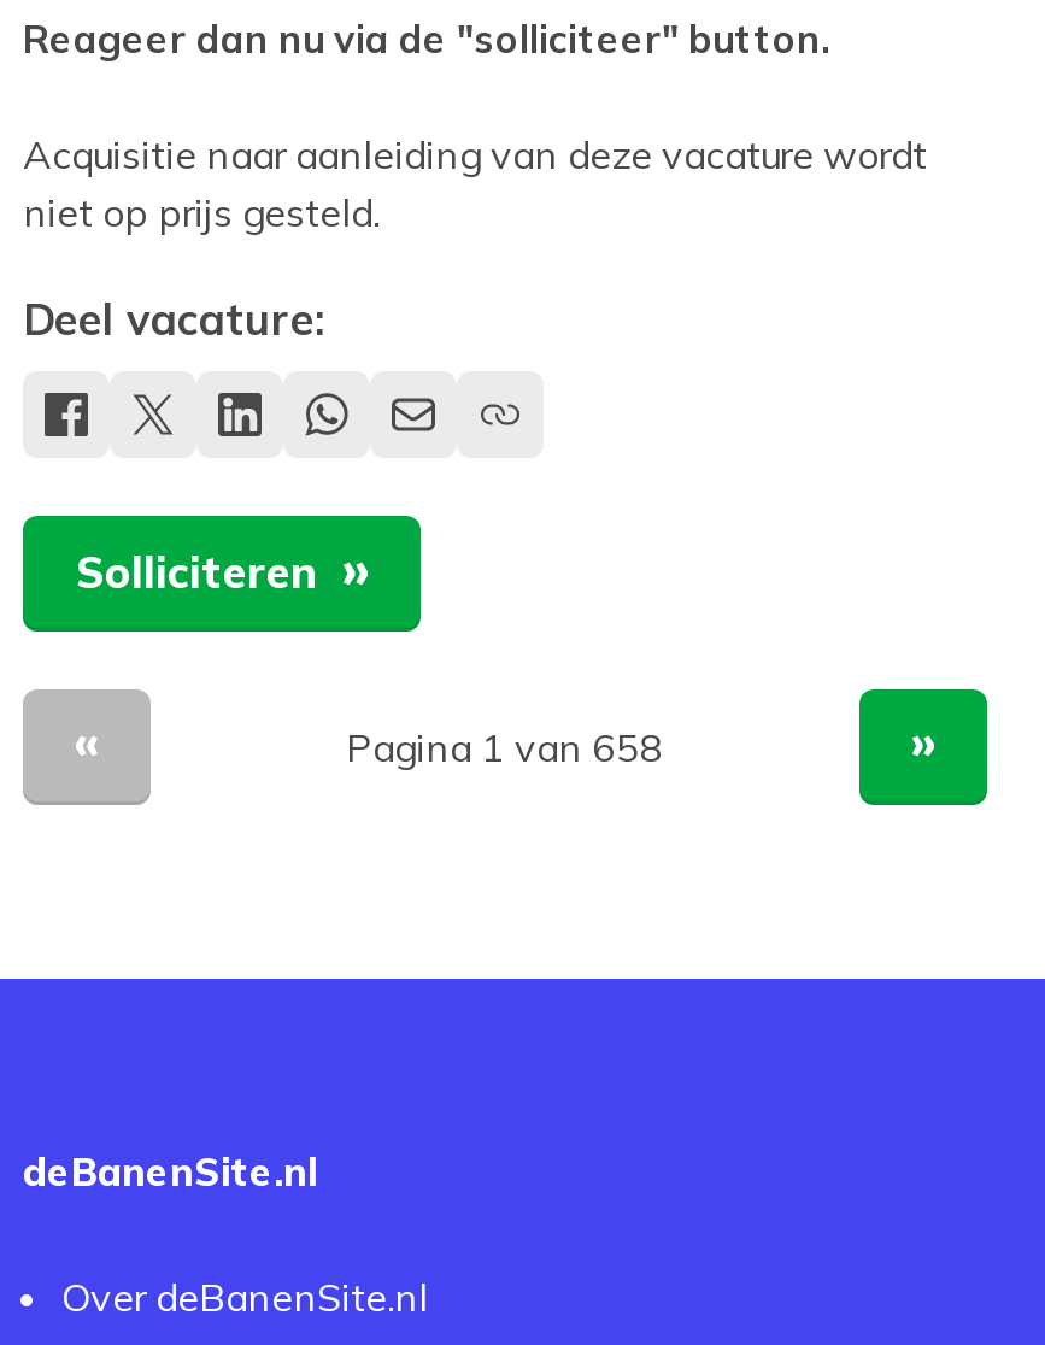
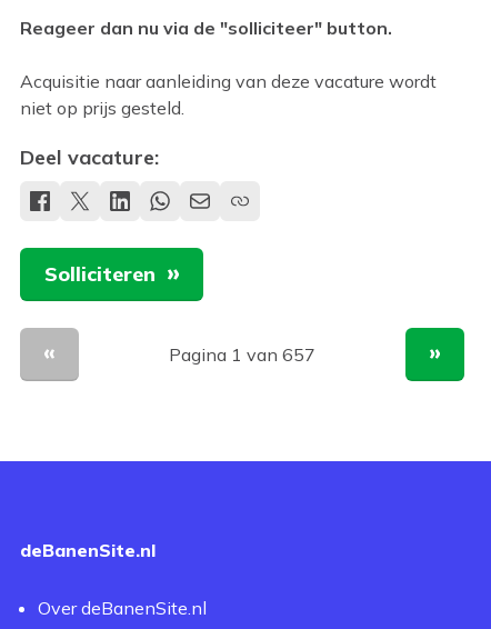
- Pagina 1 van 658
+ Pagina 1 van 657
